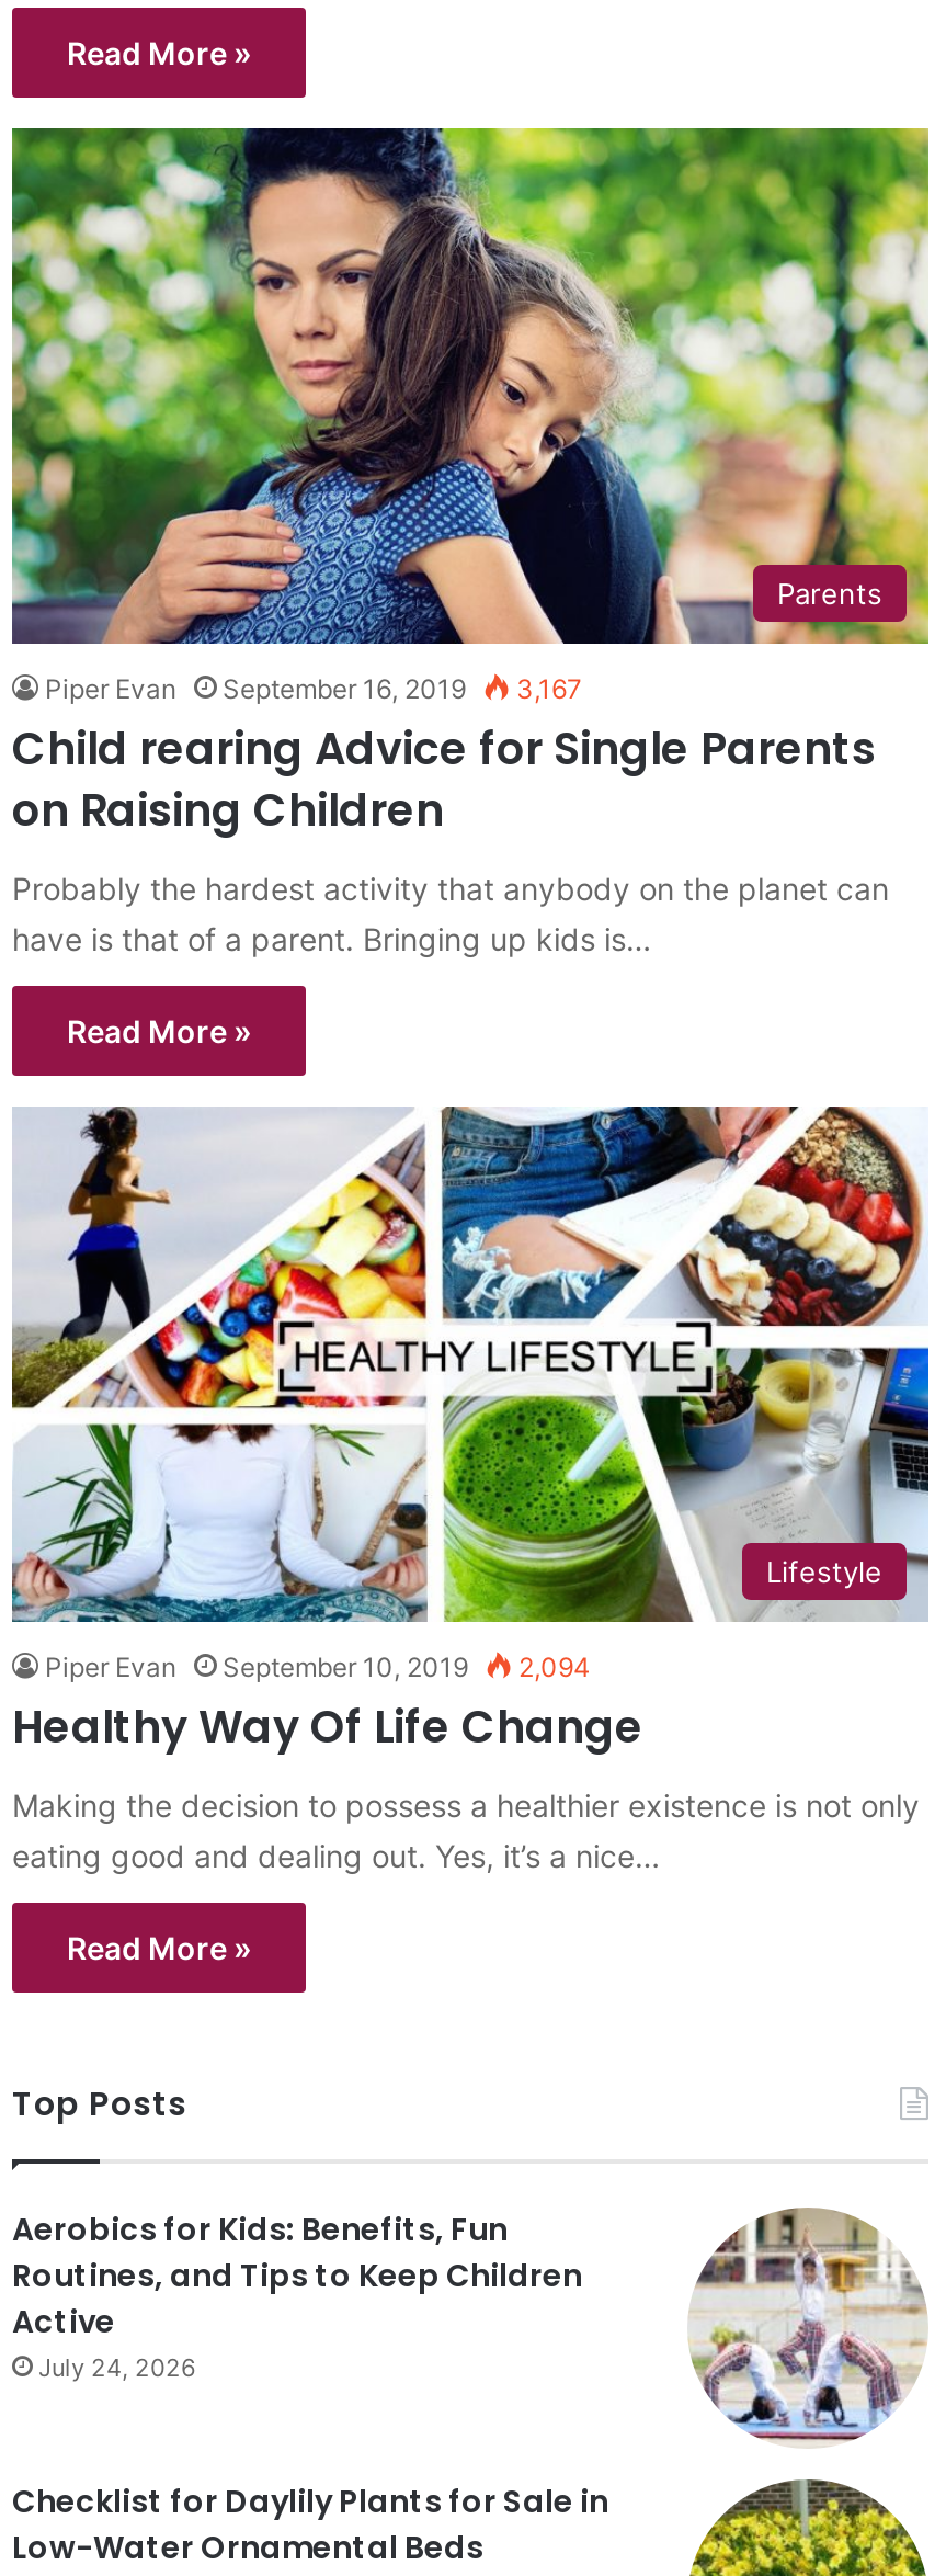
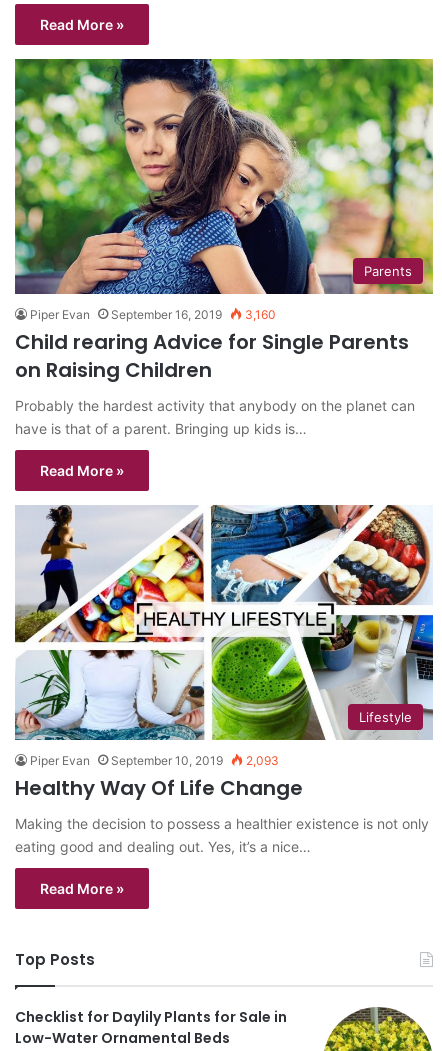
- Piper Evan September 16, 2019 3,167
+ Piper Evan September 16, 2019 3,160

- Piper Evan September 10, 2019 2,094
+ Piper Evan September 10, 2019 2,093

- Aerobics for Kids: Benefits, Fun
- Routines, and Tips to Keep Children
- Active
- July 24, 2026

- [image]
